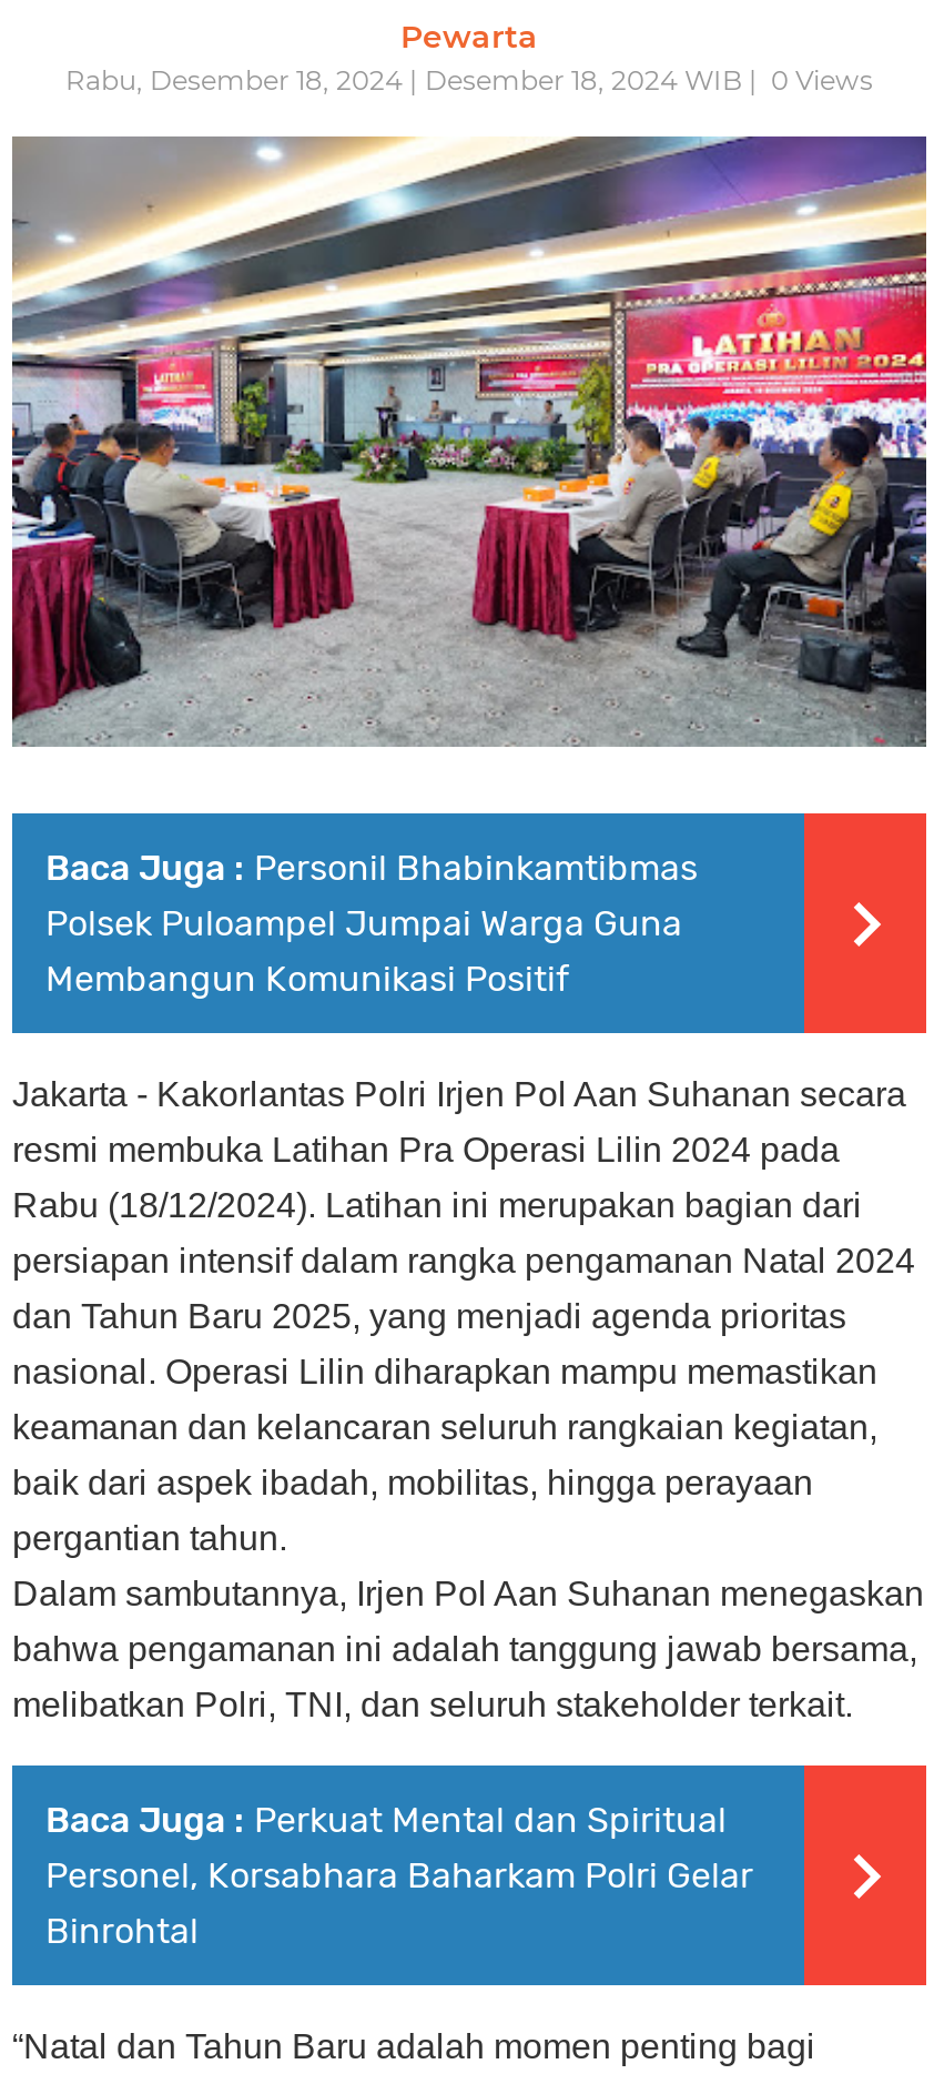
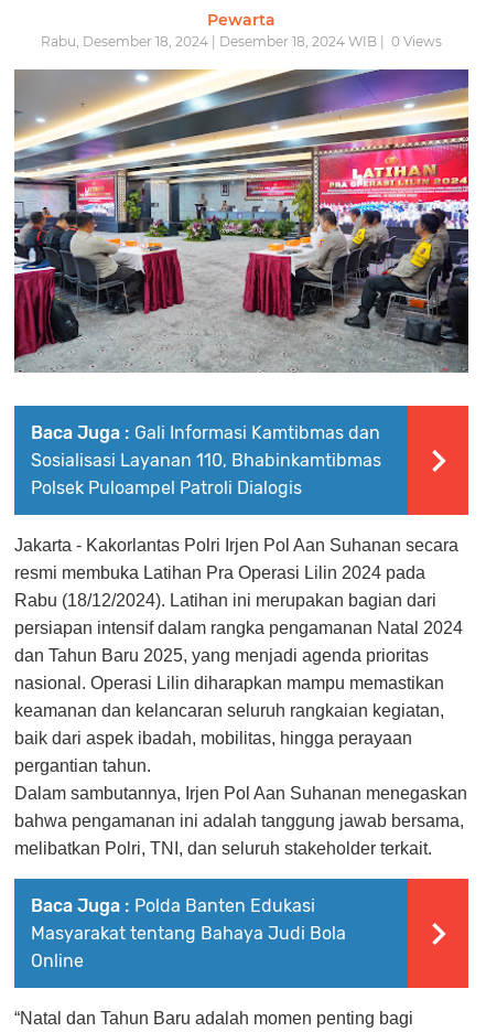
- Baca Juga : Personil Bhabinkamtibmas
- Polsek Puloampel Jumpai Warga Guna
- Membangun Komunikasi Positif
+ Baca Juga : Gali Informasi Kamtibmas dan
+ Sosialisasi Layanan 110, Bhabinkamtibmas
+ Polsek Puloampel Patroli Dialogis

- Baca Juga : Perkuat Mental dan Spiritual
- Personel, Korsabhara Baharkam Polri Gelar
- Binrohtal
+ Baca Juga : Polda Banten Edukasi
+ Masyarakat tentang Bahaya Judi Bola
+ Online
